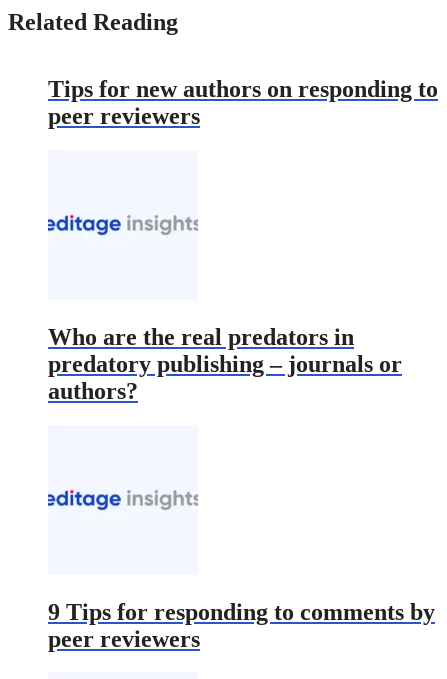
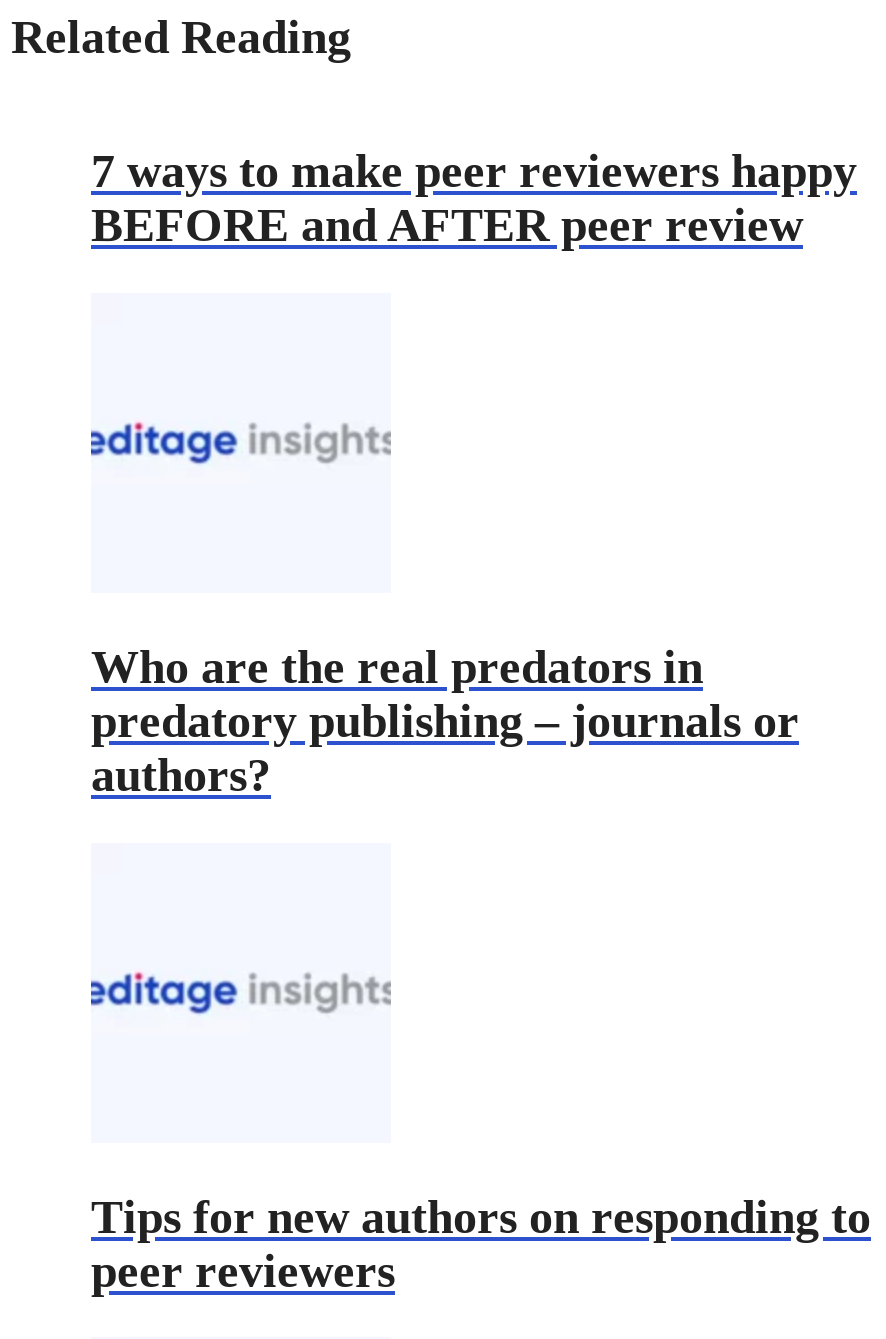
moved down: Tips for new authors on responding to

- peer reviewers
+ 7 ways to make peer reviewers happy
+ BEFORE and AFTER peer review

- 9 Tips for responding to comments by
